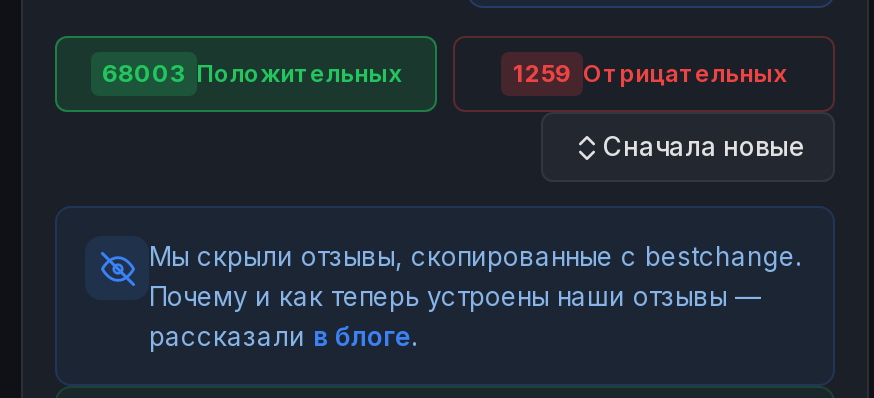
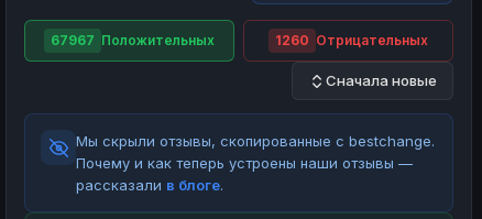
- 68003 Положительных
+ 67967 Положительных

- 1259 Отрицательных
+ 1260 Отрицательных
